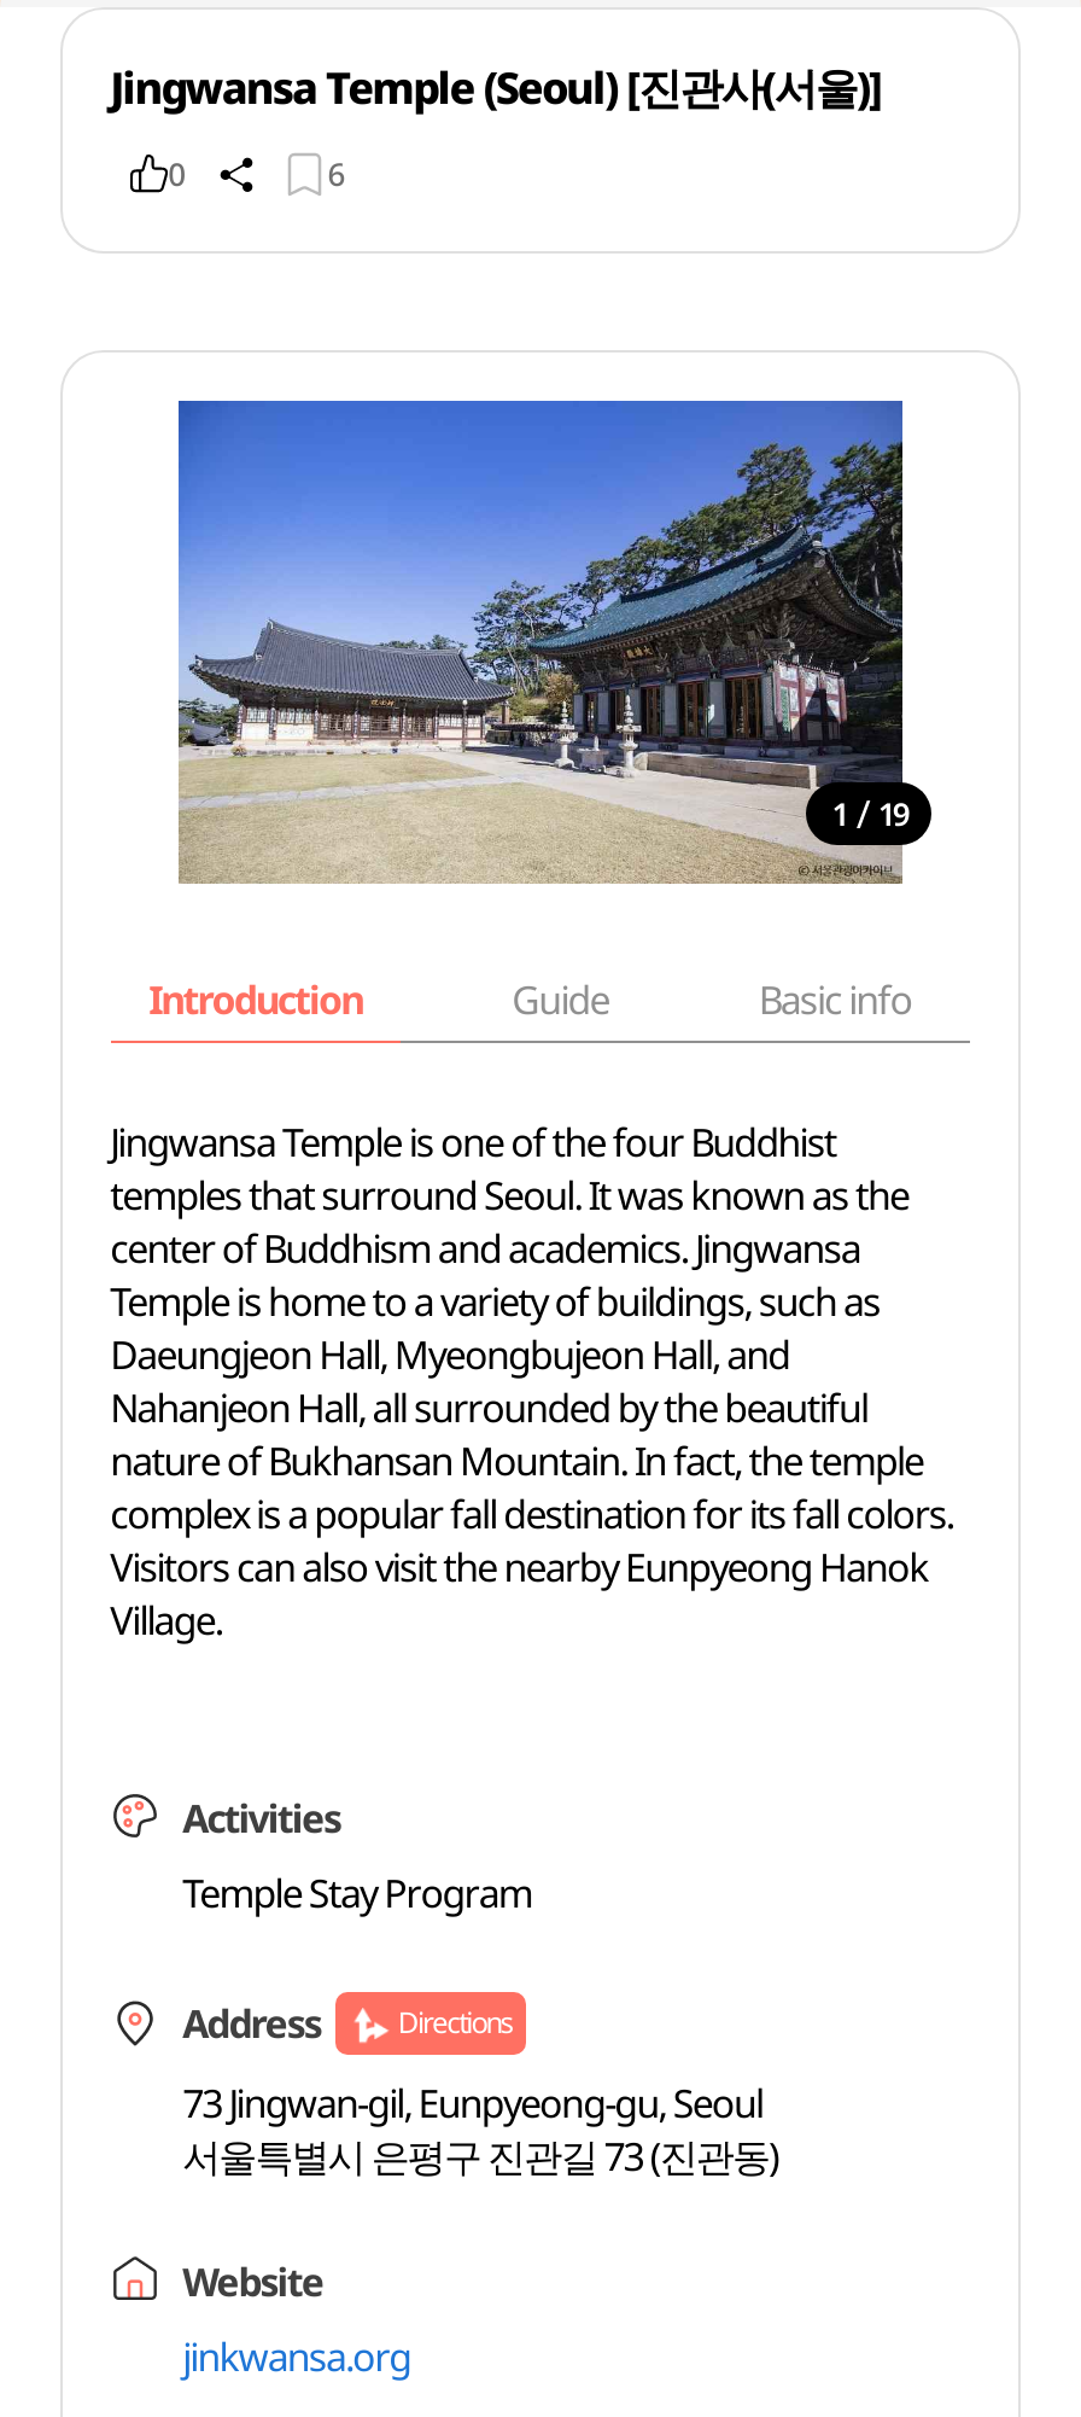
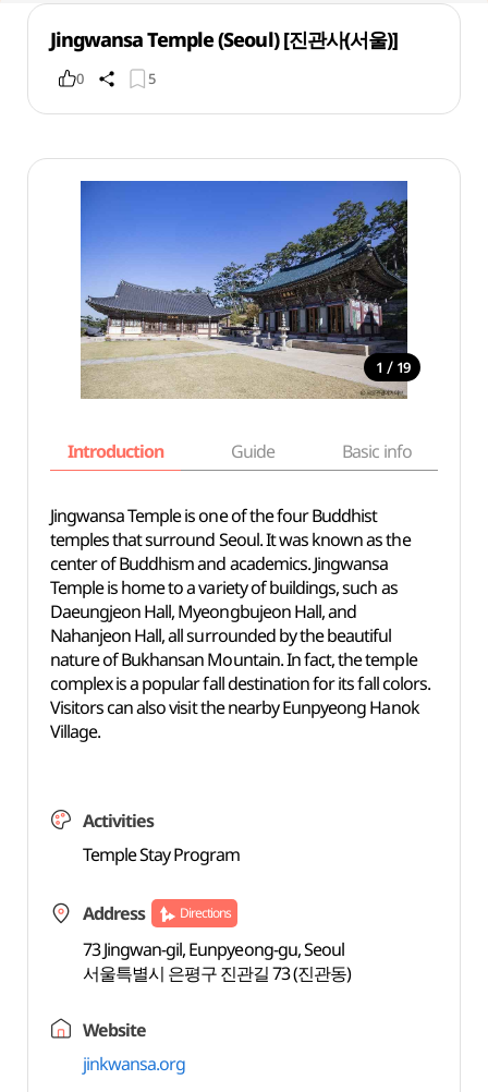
- 6
+ 5
